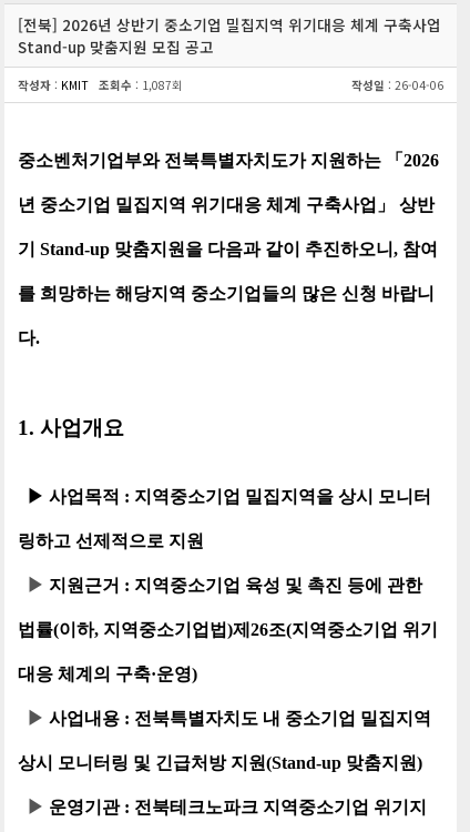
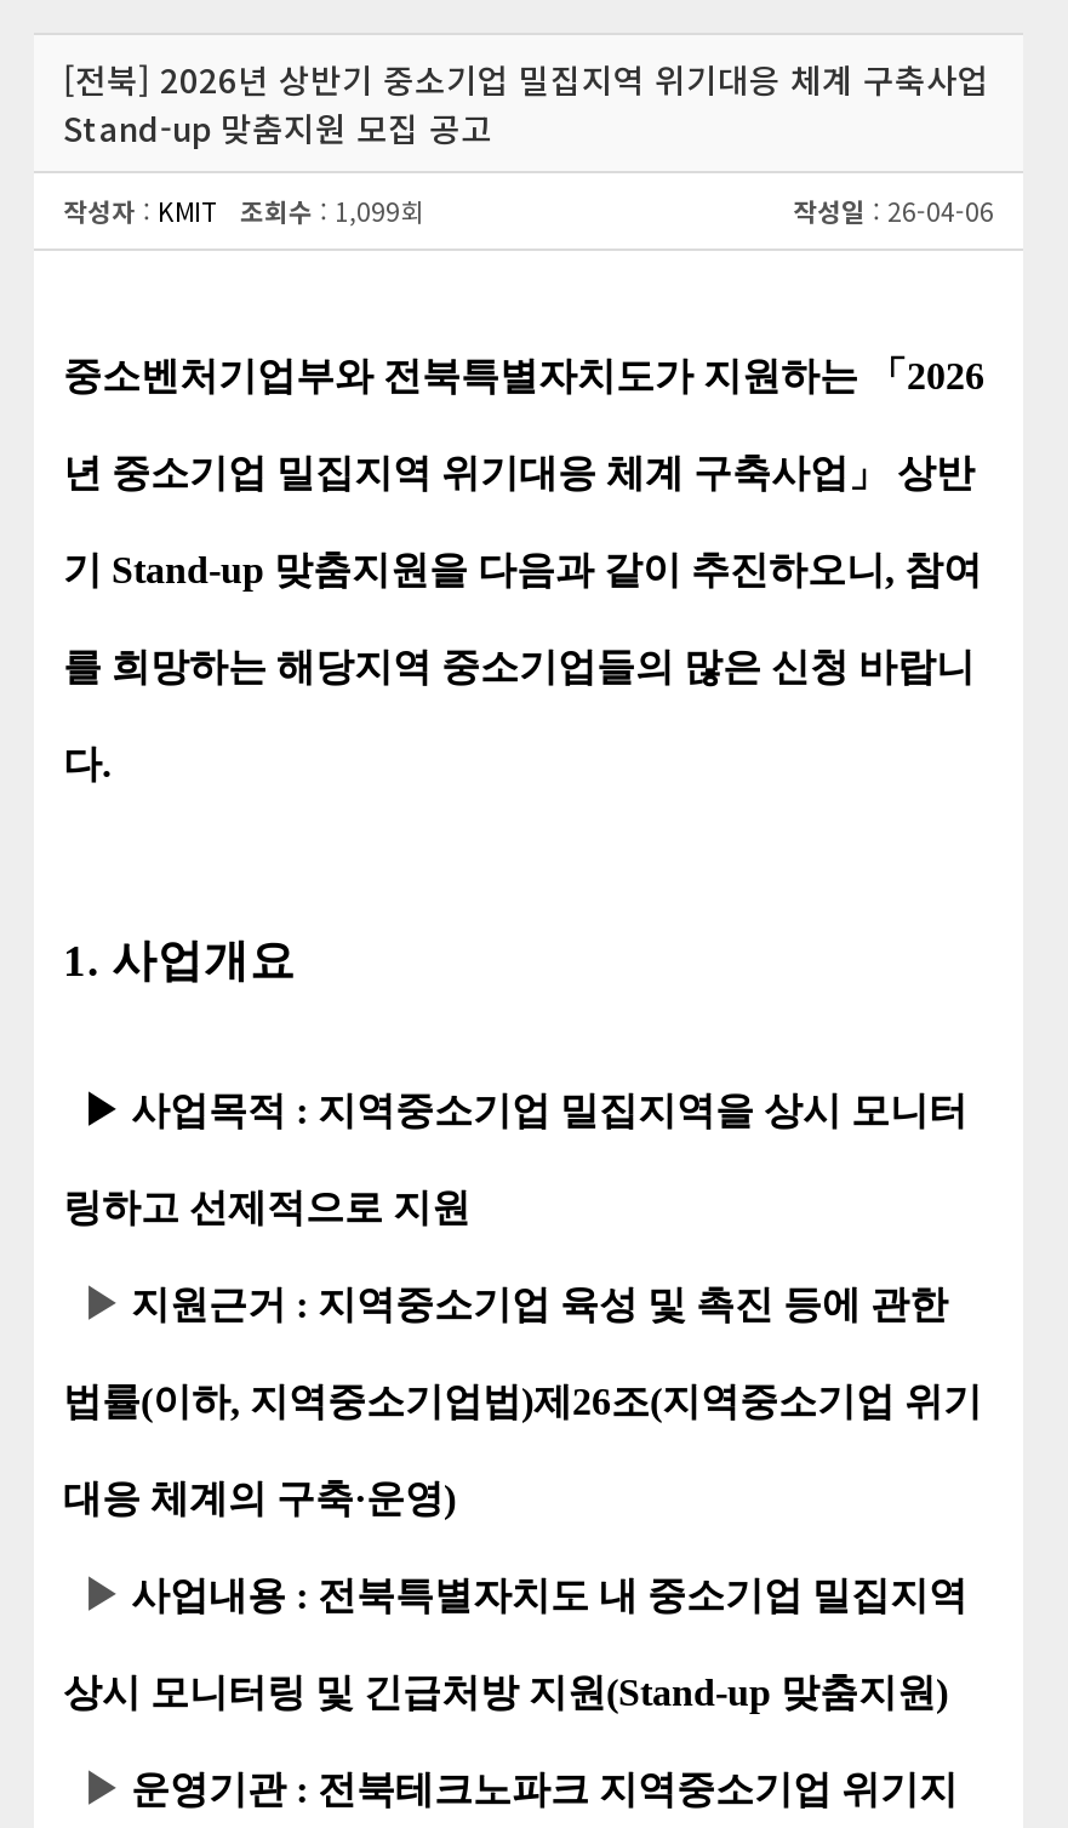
- 작성자: KMIT 조회수: 1,087회
+ 작성자: KMIT 조회수: 1,099회
